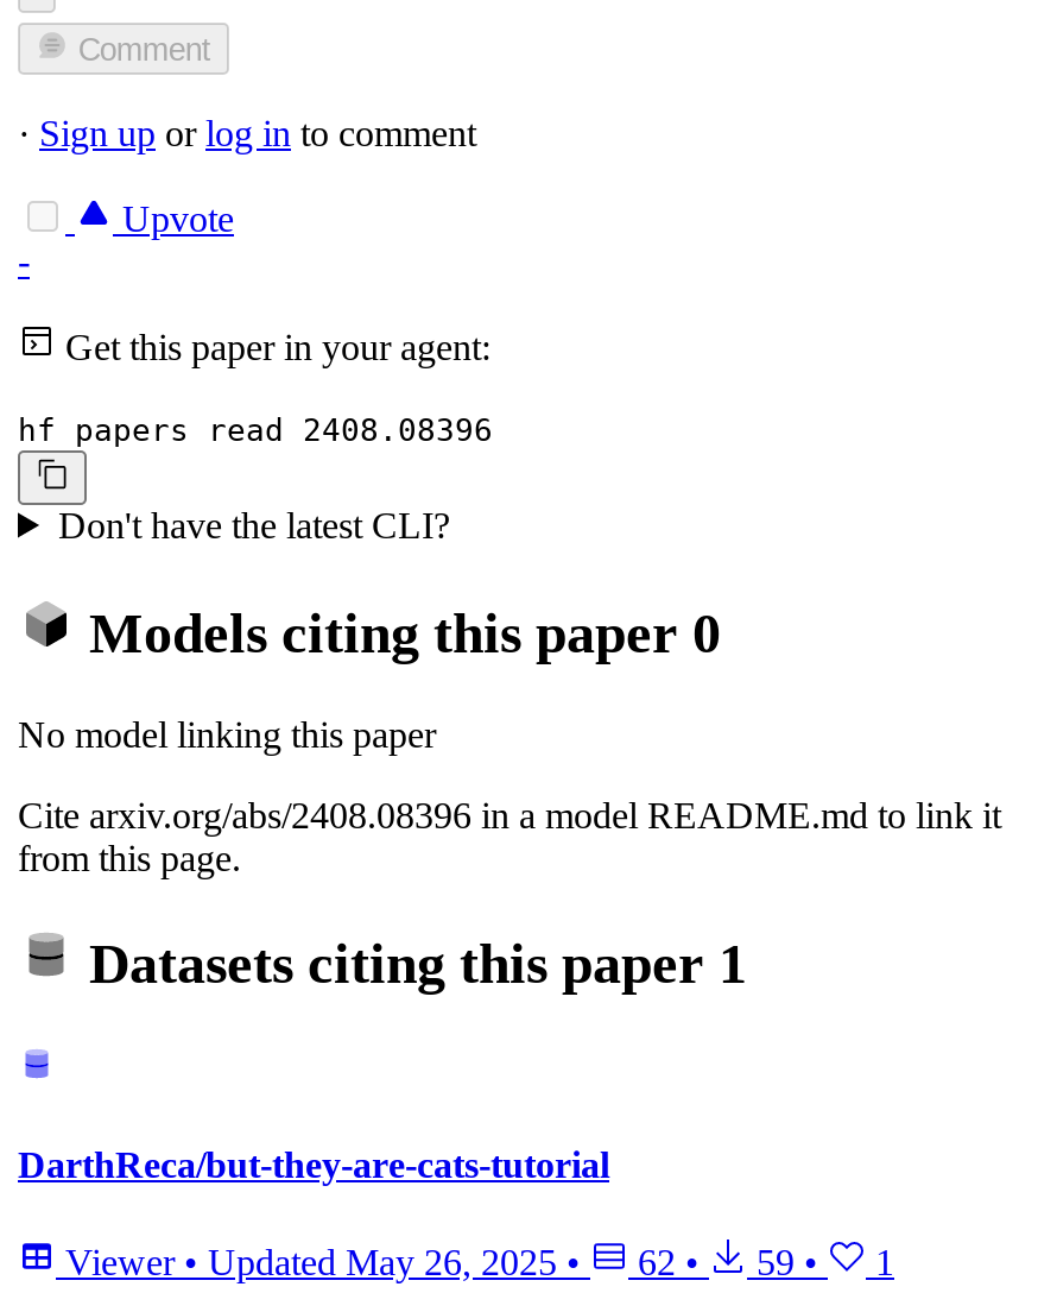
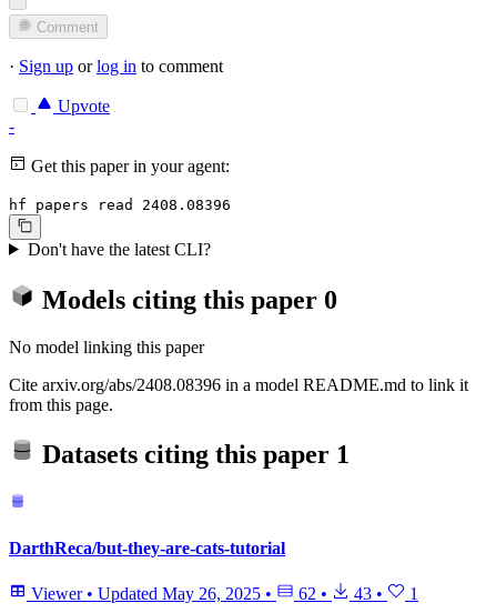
- Viewer • Updated May 26, 2025 • 62 • 59 • 1
+ Viewer • Updated May 26, 2025 • 62 • 43 • 1
